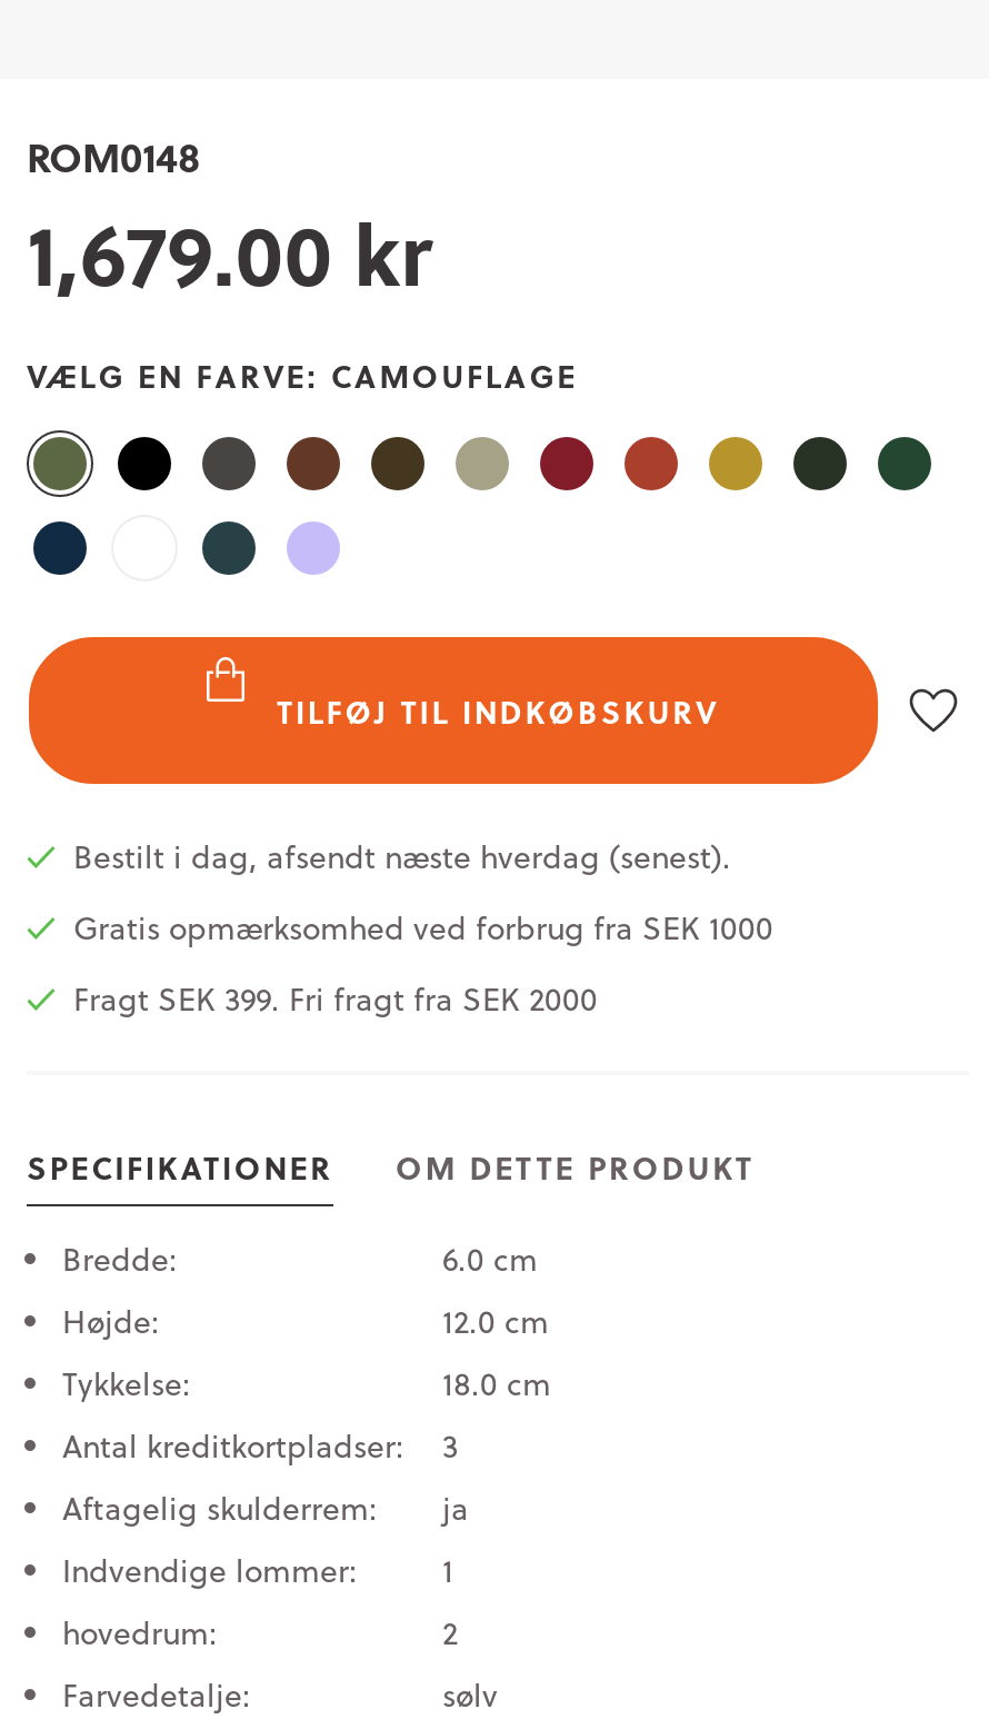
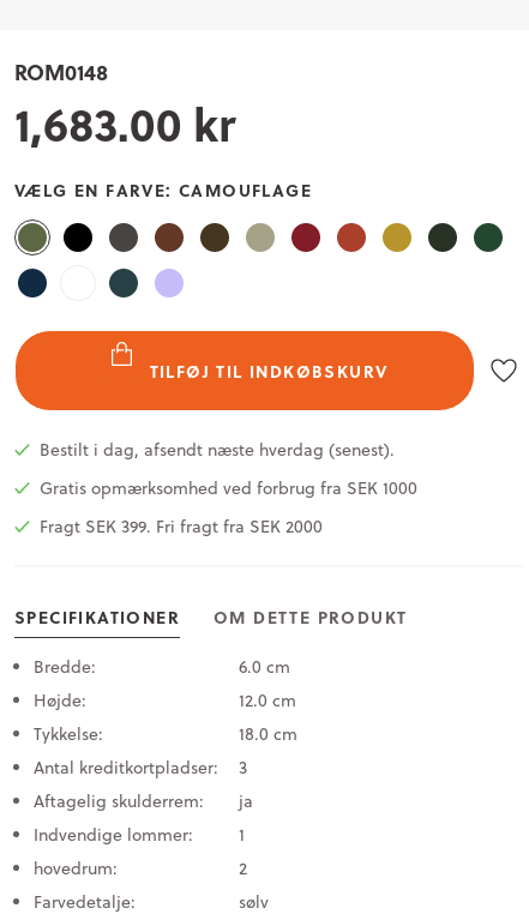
- 1,679.00 kr
+ 1,683.00 kr
